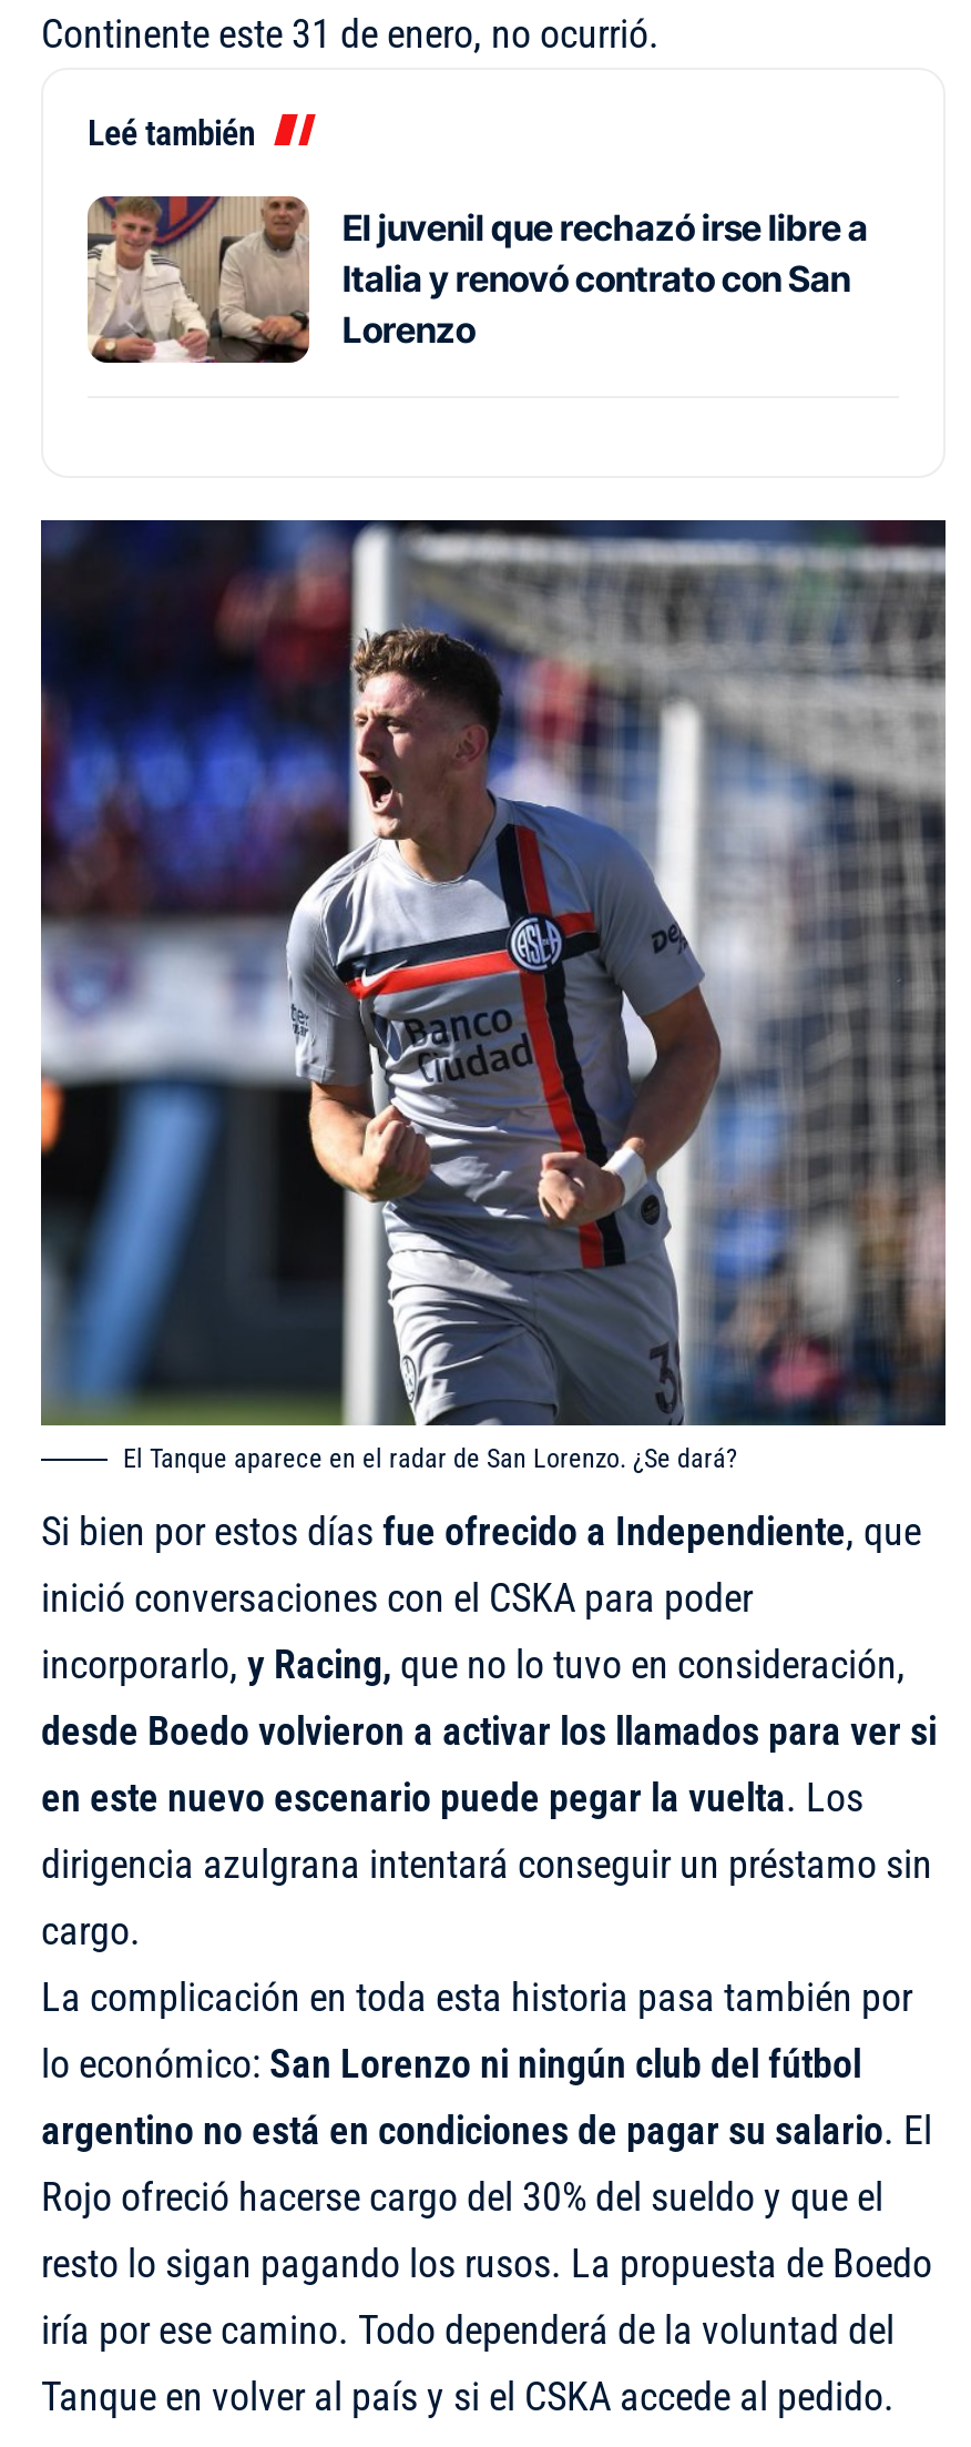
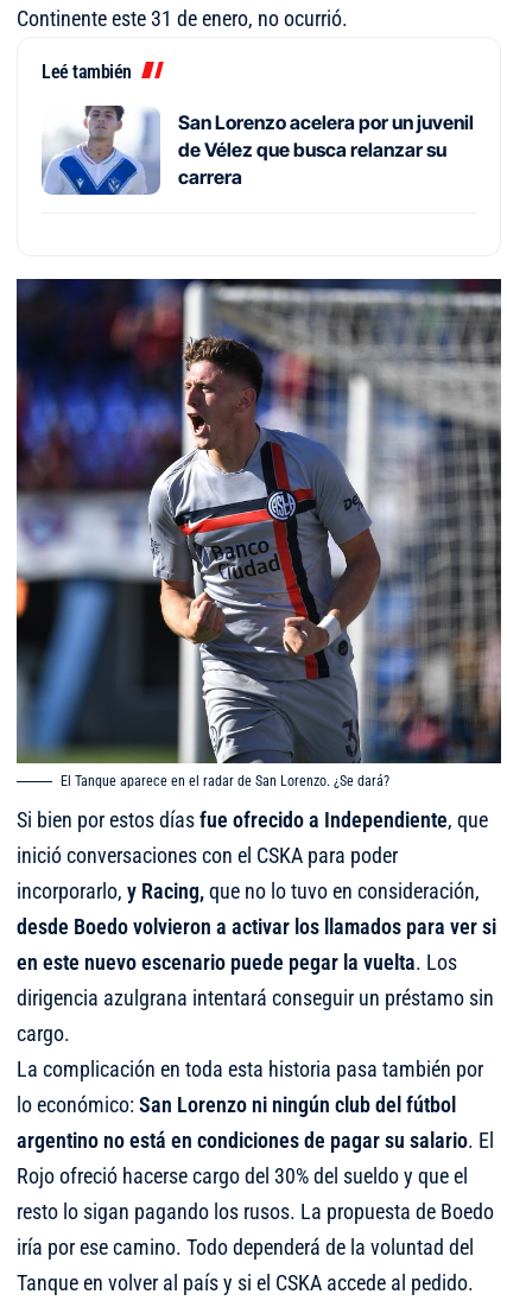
- [image]
- El juvenil que rechazó irse libre a
- Italia y renovó contrato con San
- Lorenzo
+ [image]
+ San Lorenzo acelera por un juvenil
+ de Vélez que busca relanzar su
+ carrera
